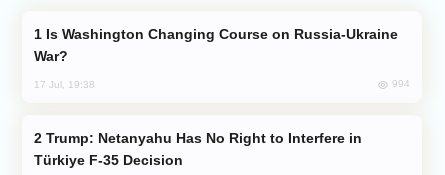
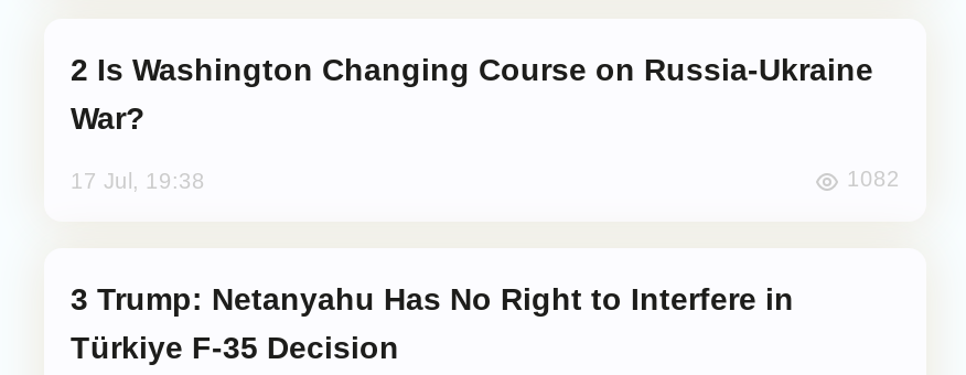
- 994
+ 1082
